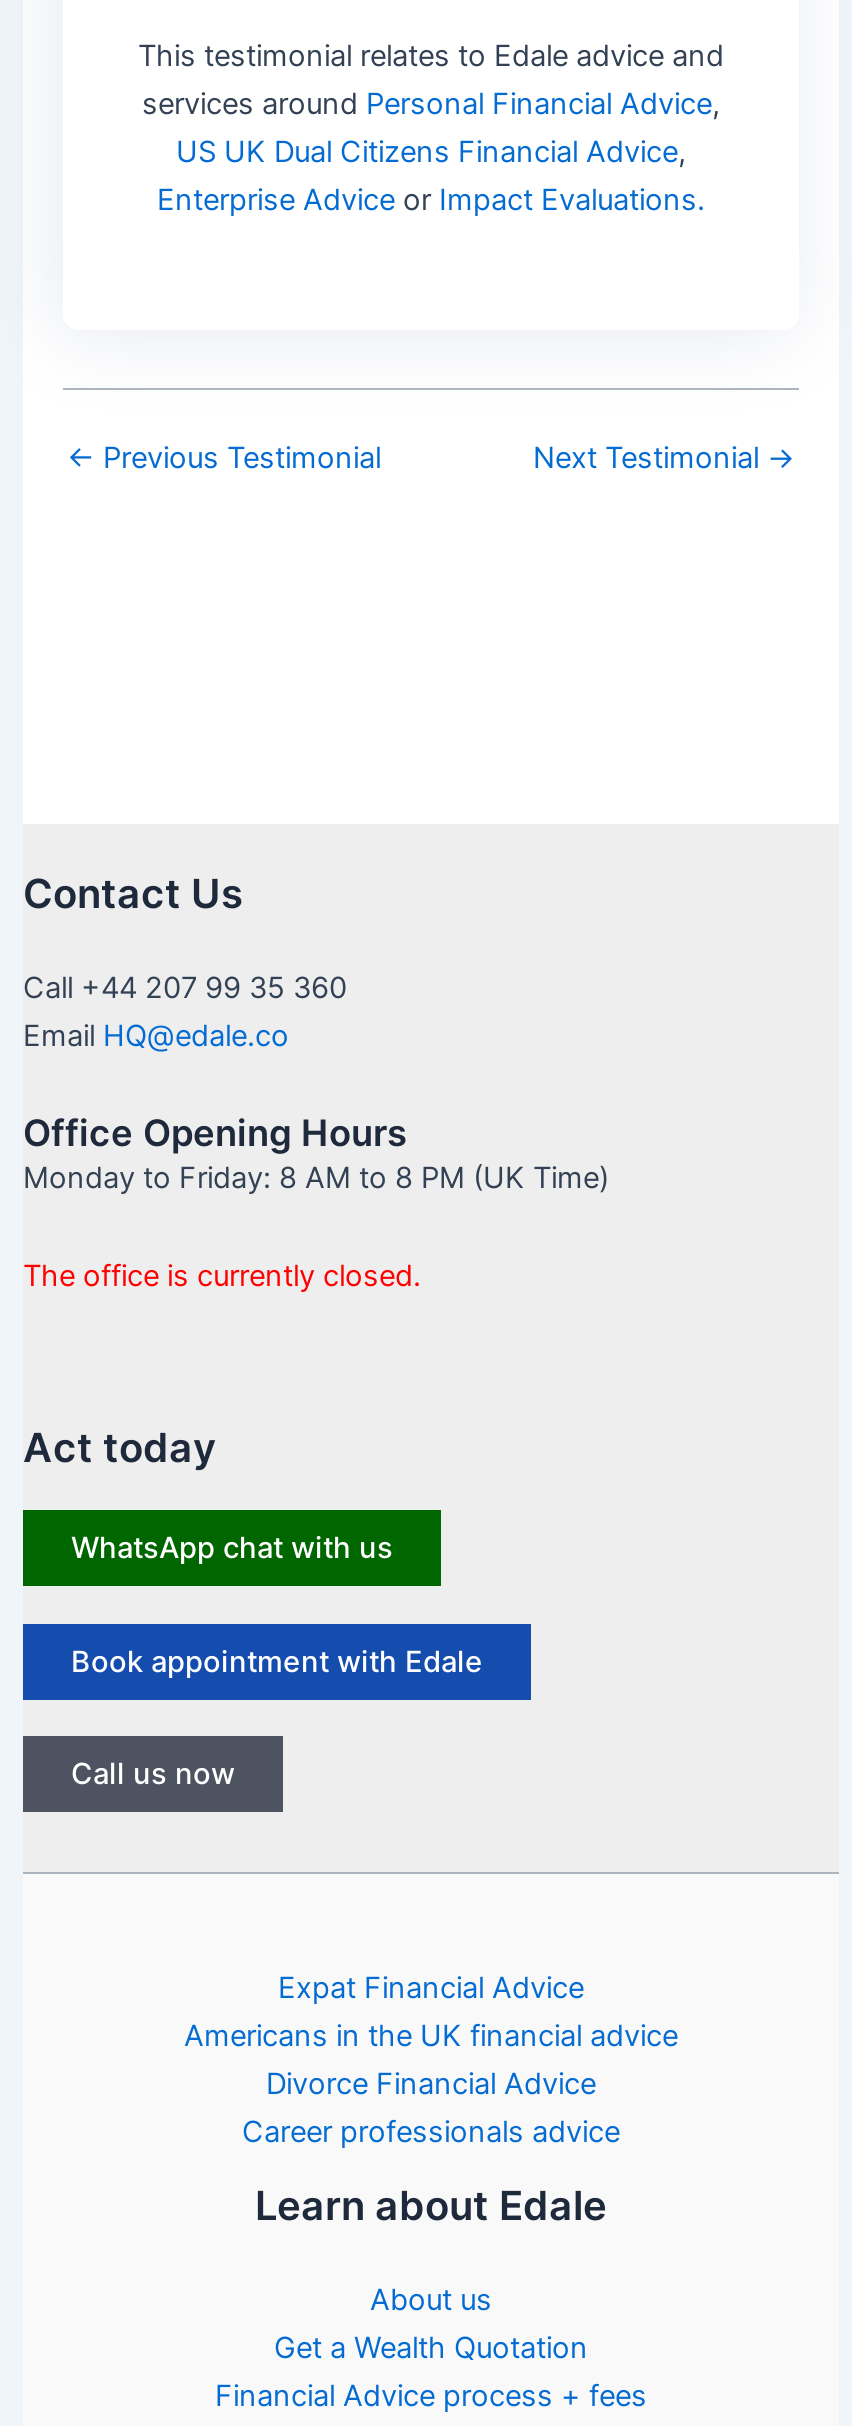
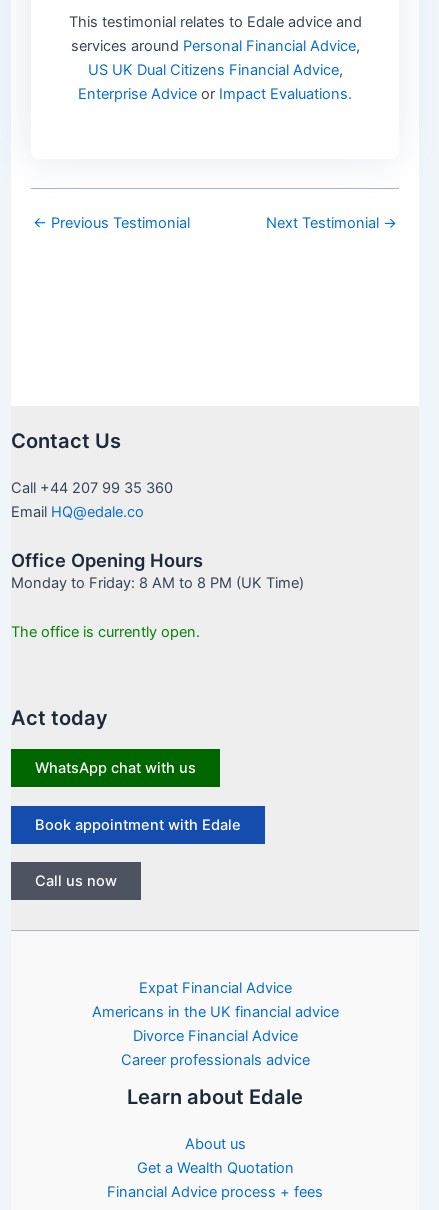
- The office is currently closed.
+ The office is currently open.
